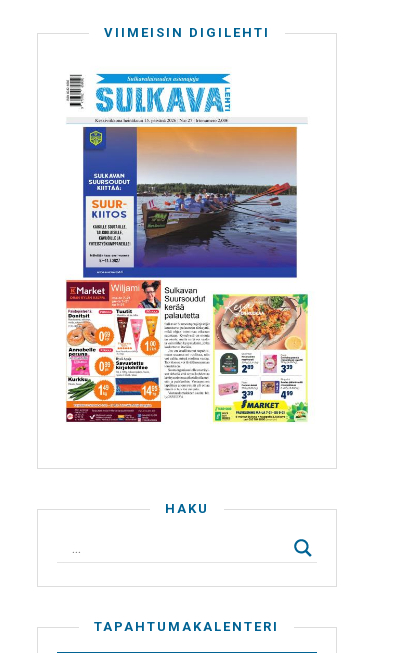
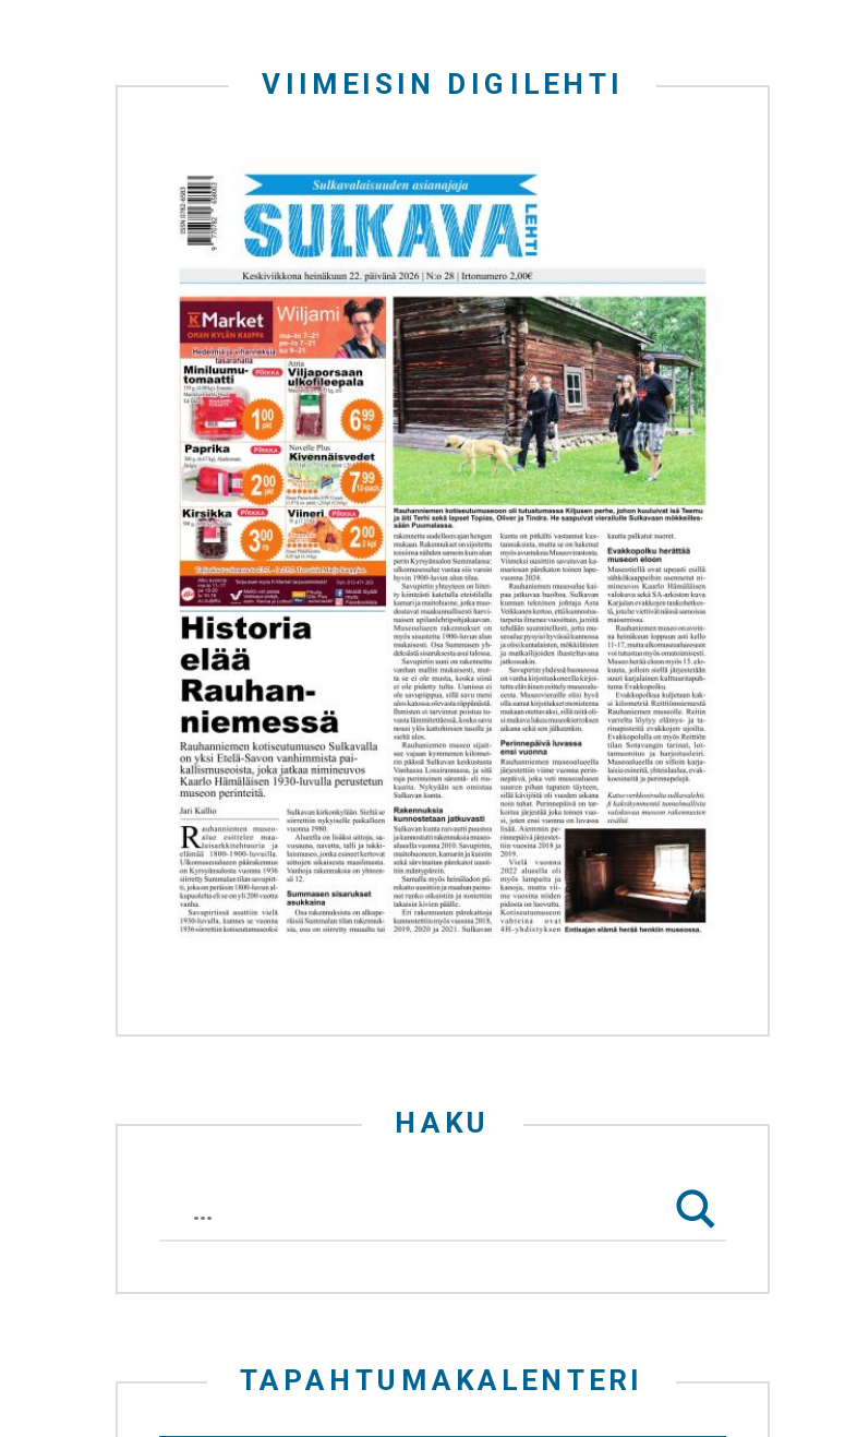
- [image]
+ [image]
